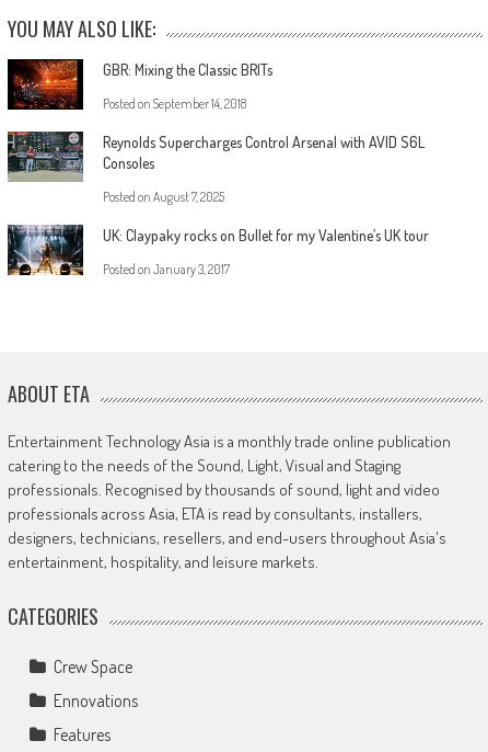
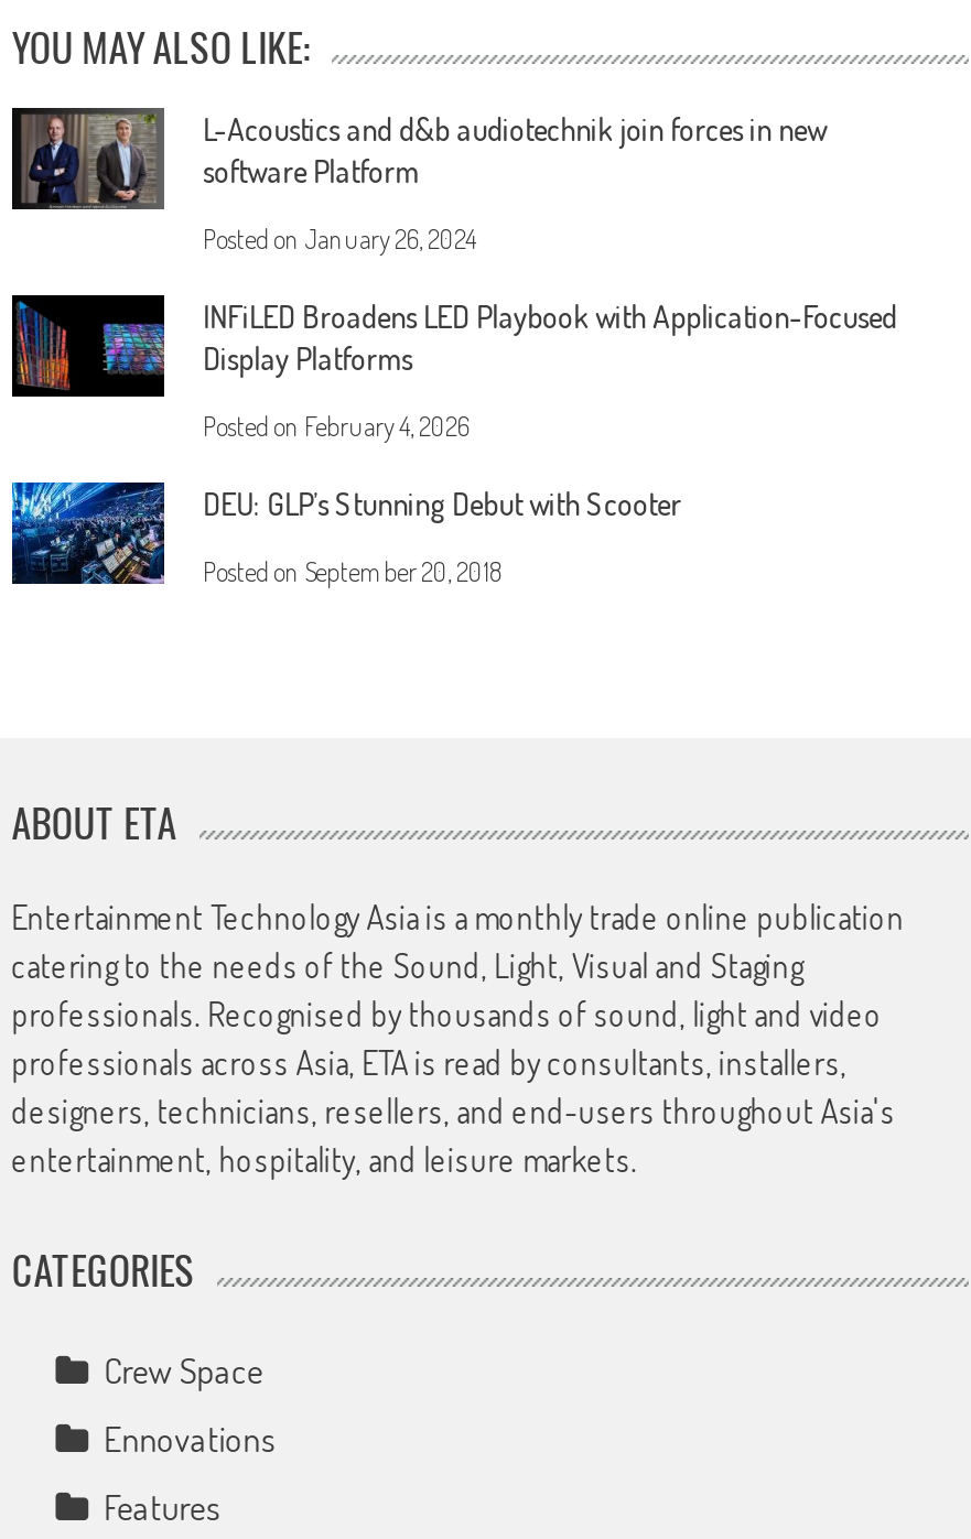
- [image]
- GBR: Mixing the Classic BRITs
+ [image]
+ L-Acoustics and d&b audiotechnik join forces in new
+ software Platform

- Posted on September 14, 2018
+ Posted on January 26, 2024

- [image]
- Reynolds Supercharges Control Arsenal with AVID S6L
- Consoles
+ [image]
+ INFiLED Broadens LED Playbook with Application-Focused
+ Display Platforms

- Posted on August 7, 2025
+ Posted on February 4, 2026

- [image]
- UK: Claypaky rocks on Bullet for my Valentine’s UK tour
+ [image]
+ DEU: GLP’s Stunning Debut with Scooter

- Posted on January 3, 2017
+ Posted on September 20, 2018
